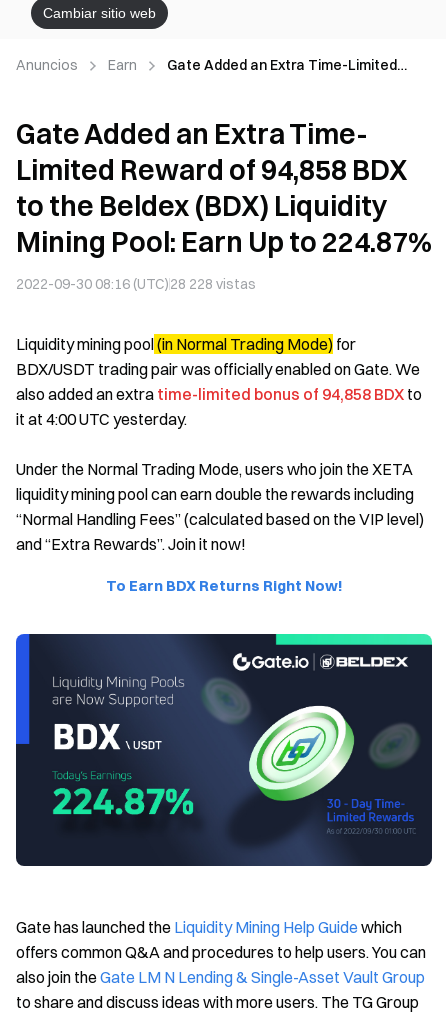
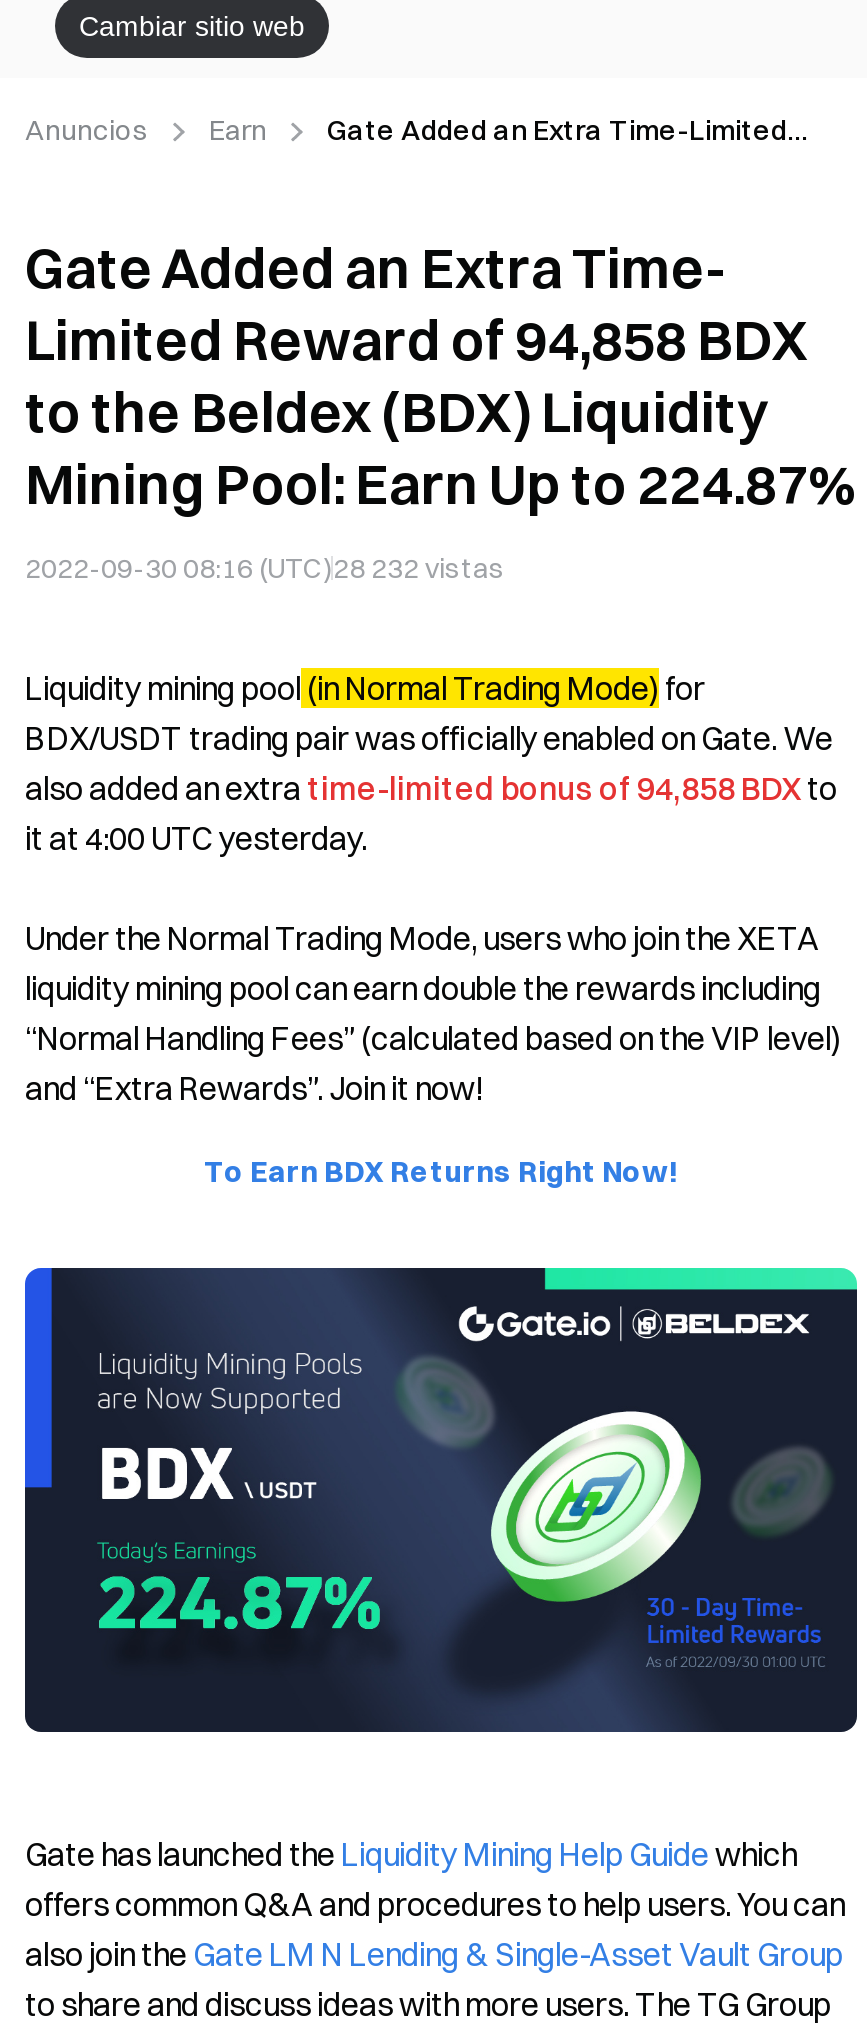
- 2022-09-30 08:16 (UTC)28 228 vistas
+ 2022-09-30 08:16 (UTC)28 232 vistas
